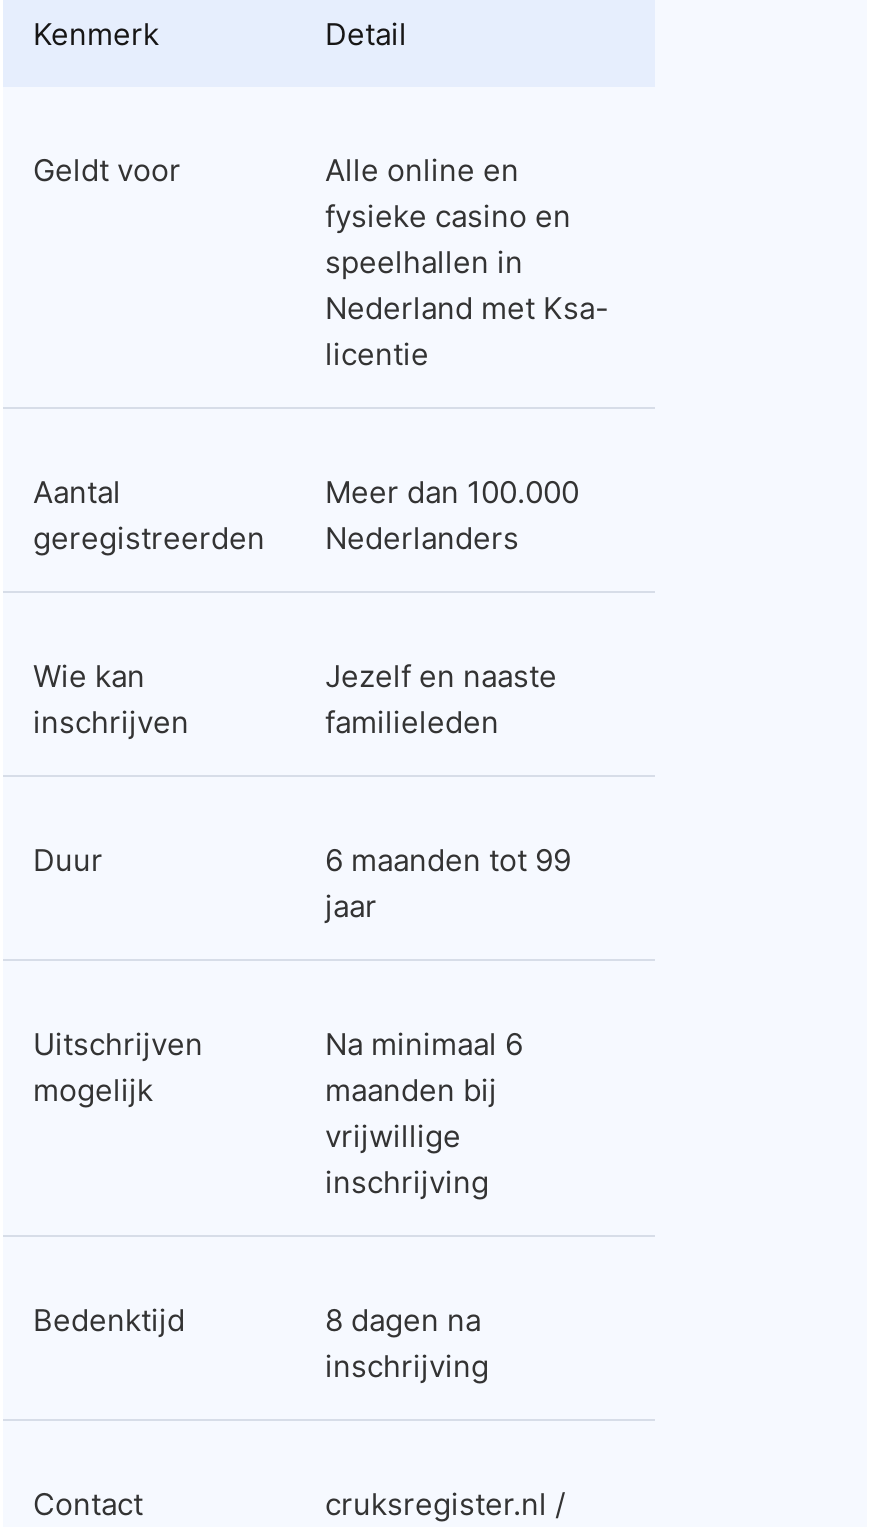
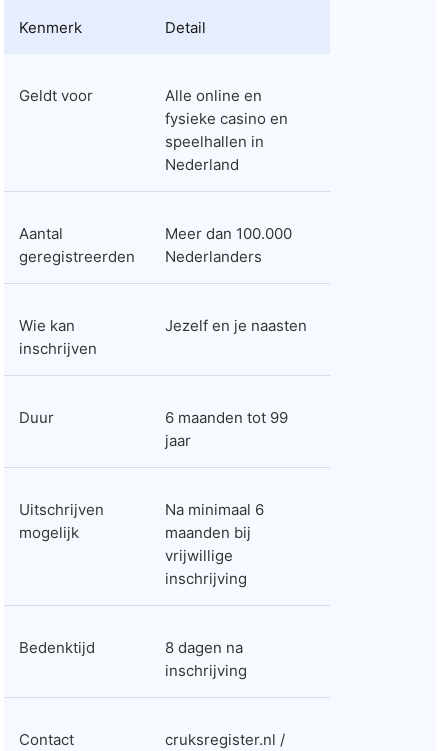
- Nederland met Ksa-
- licentie
+ Nederland

- Jezelf en naaste
- familieleden
+ Jezelf en je naasten
